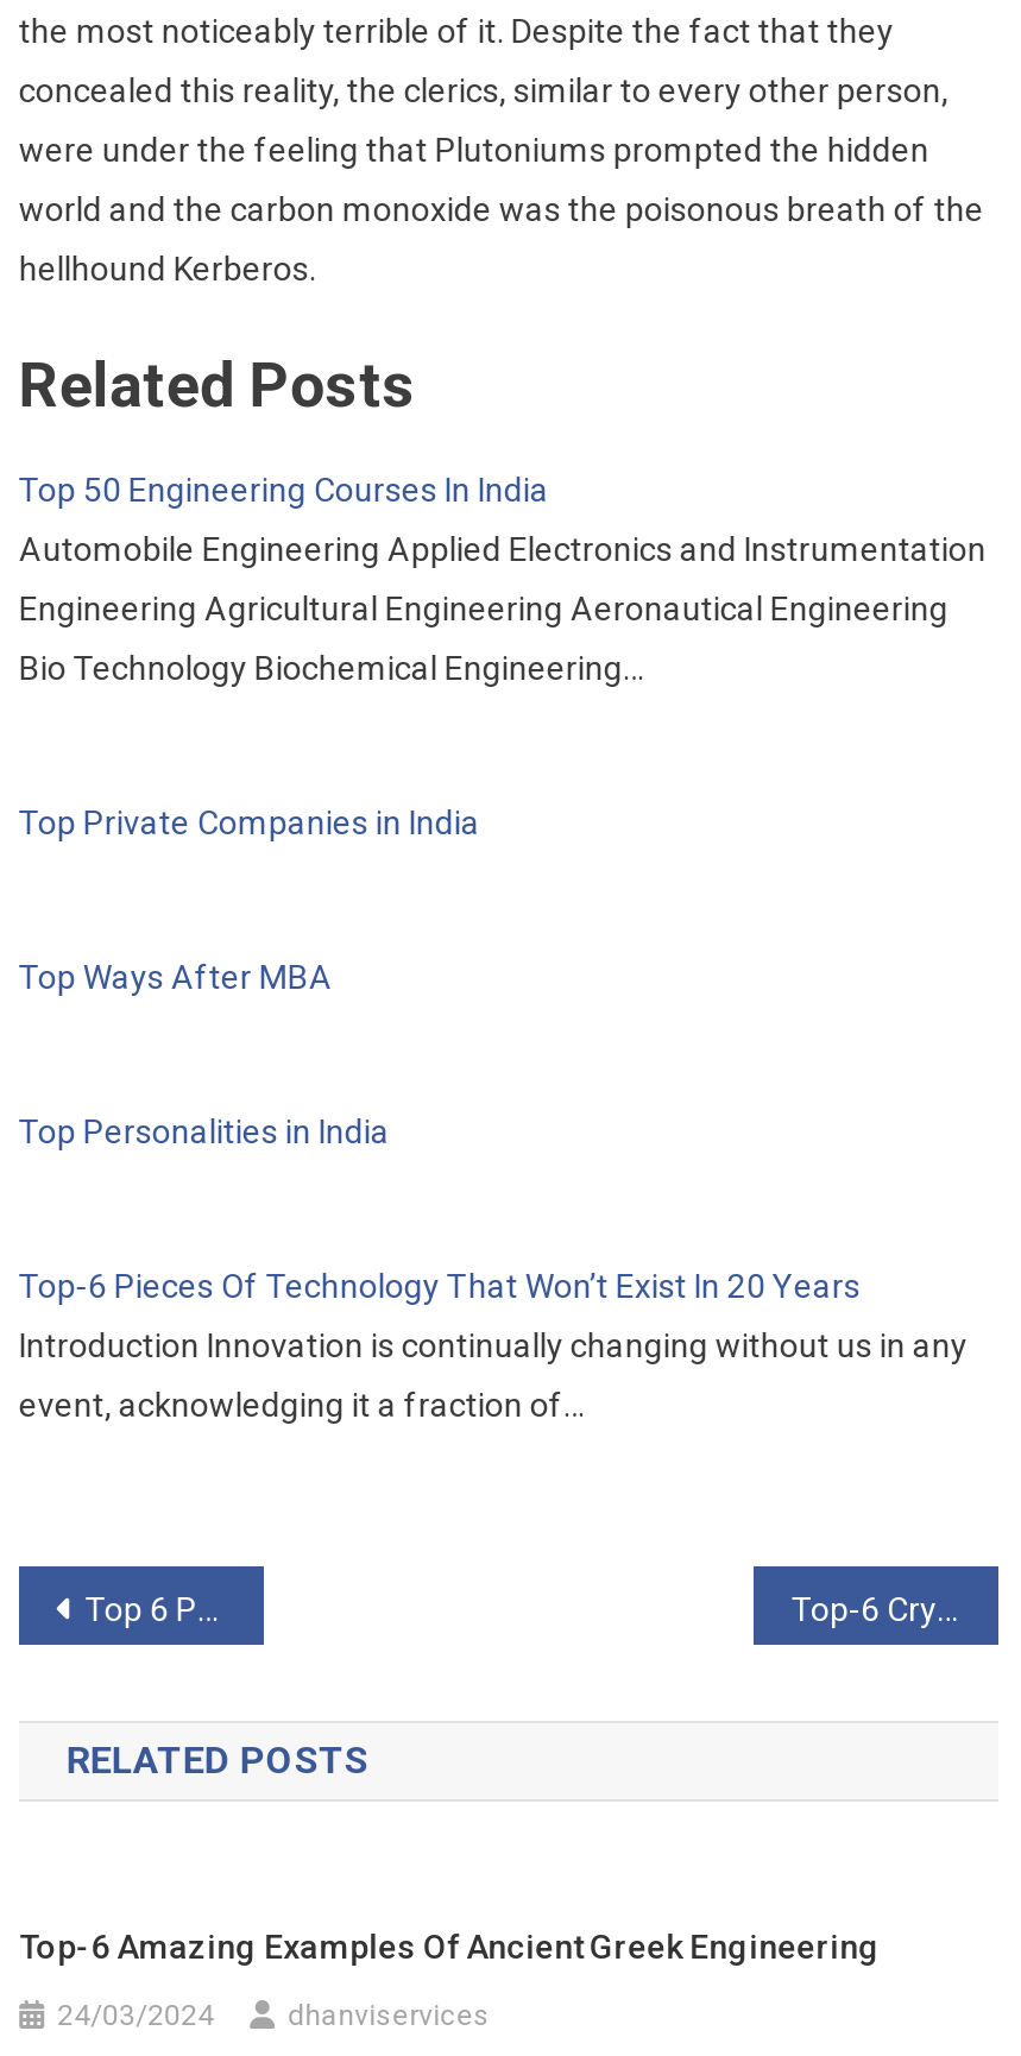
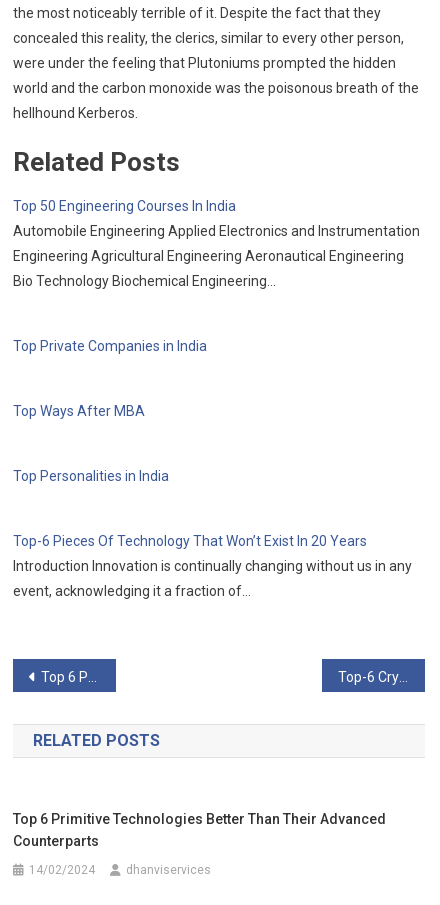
- Top-6 Amazing Examples Of Ancient Greek Engineering
+ Top 6 Primitive Technologies Better Than Their Advanced
+ Counterparts

- 24/03/2024
+ 14/02/2024
